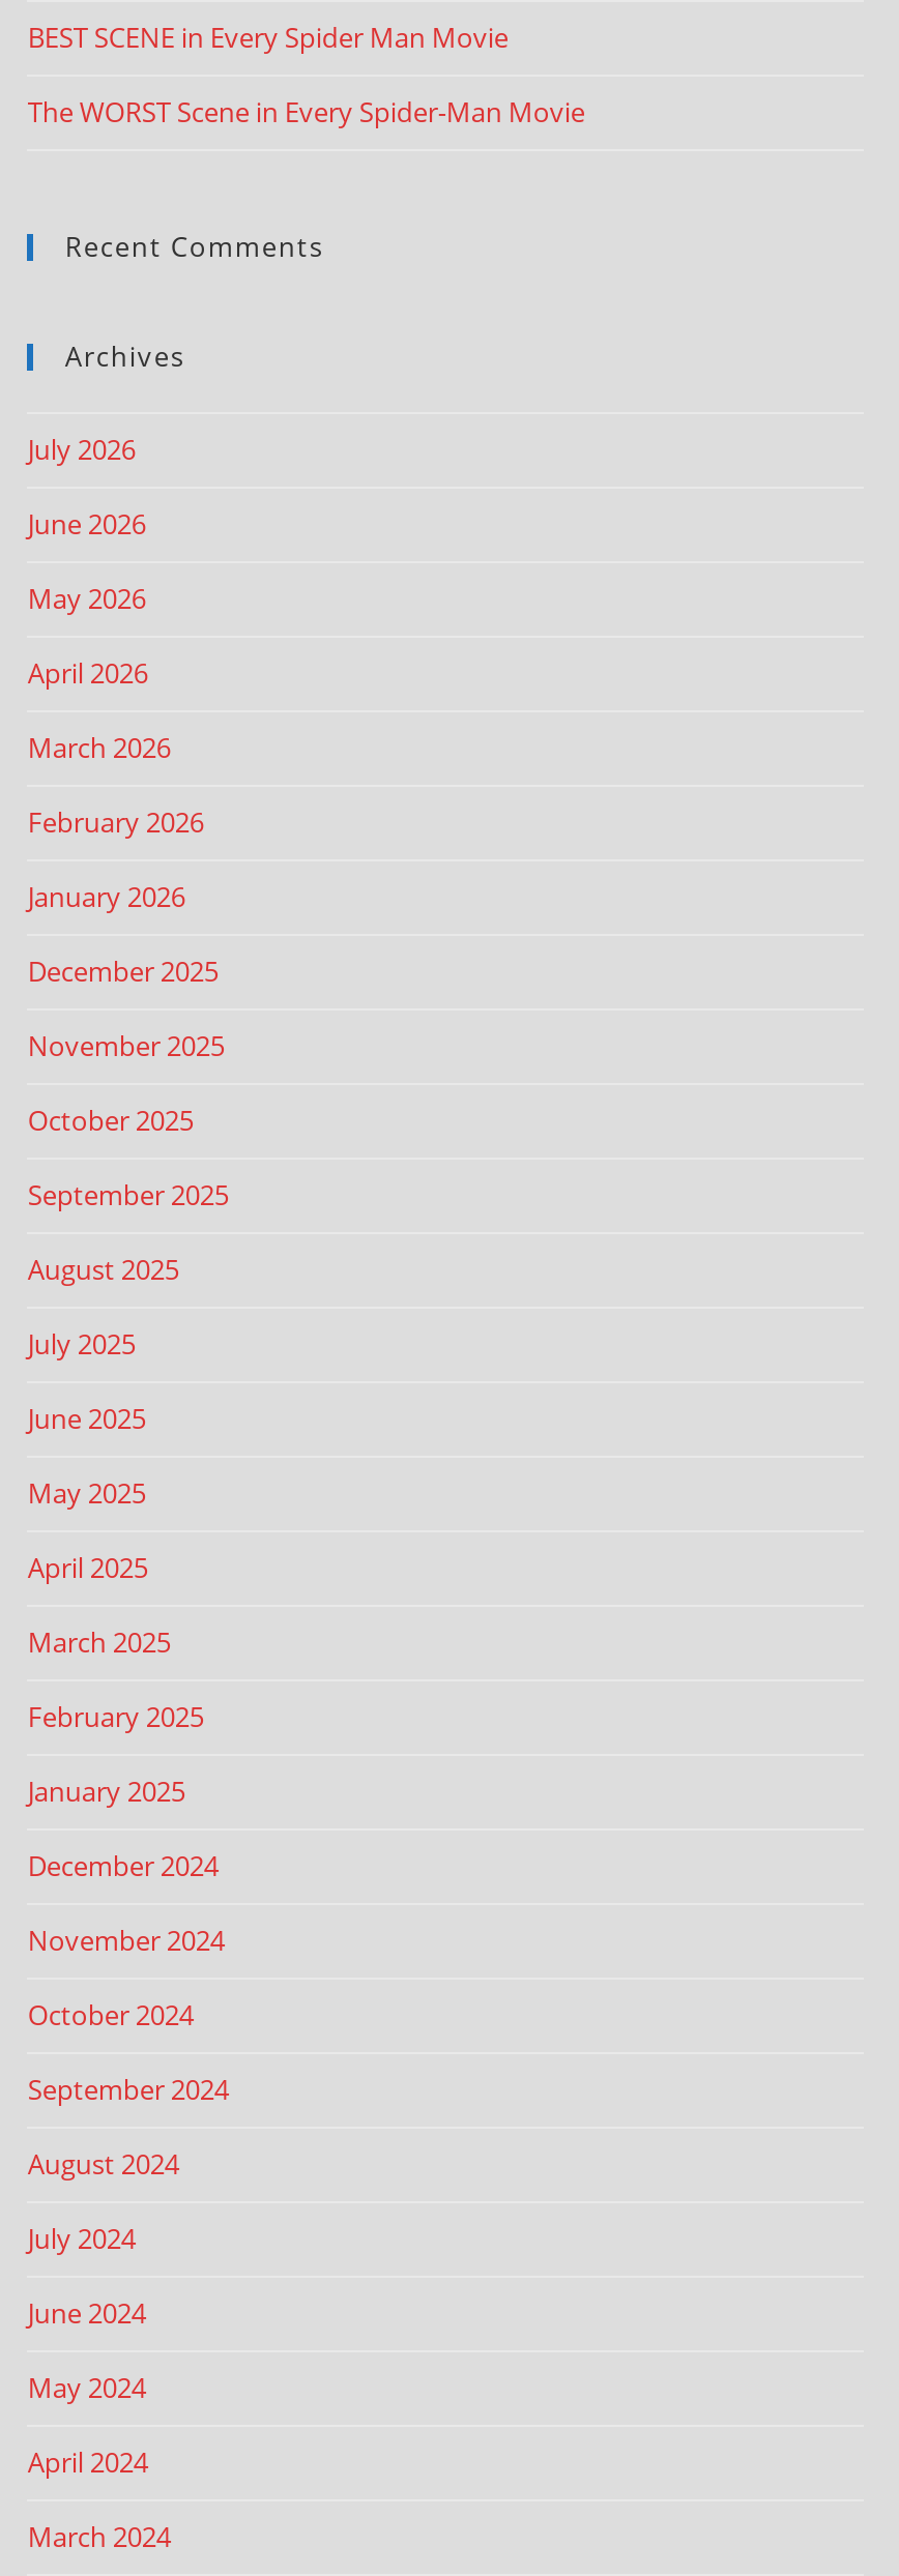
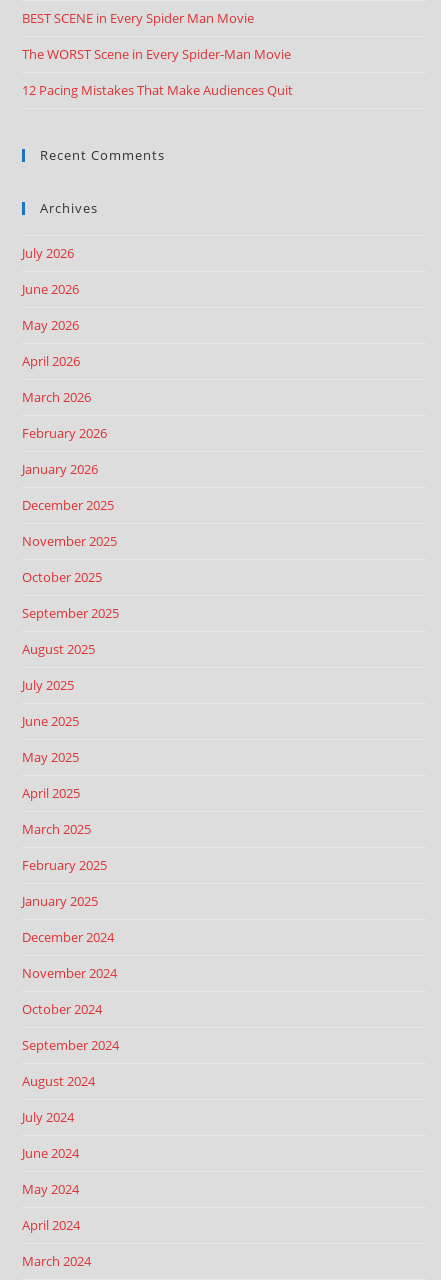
+ 12 Pacing Mistakes That Make Audiences Quit
